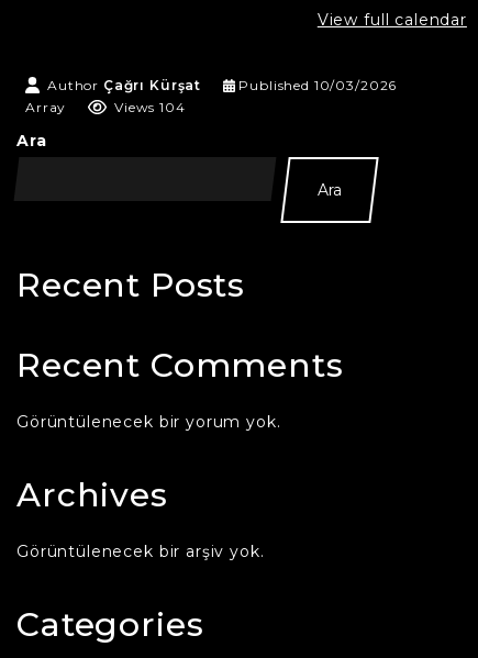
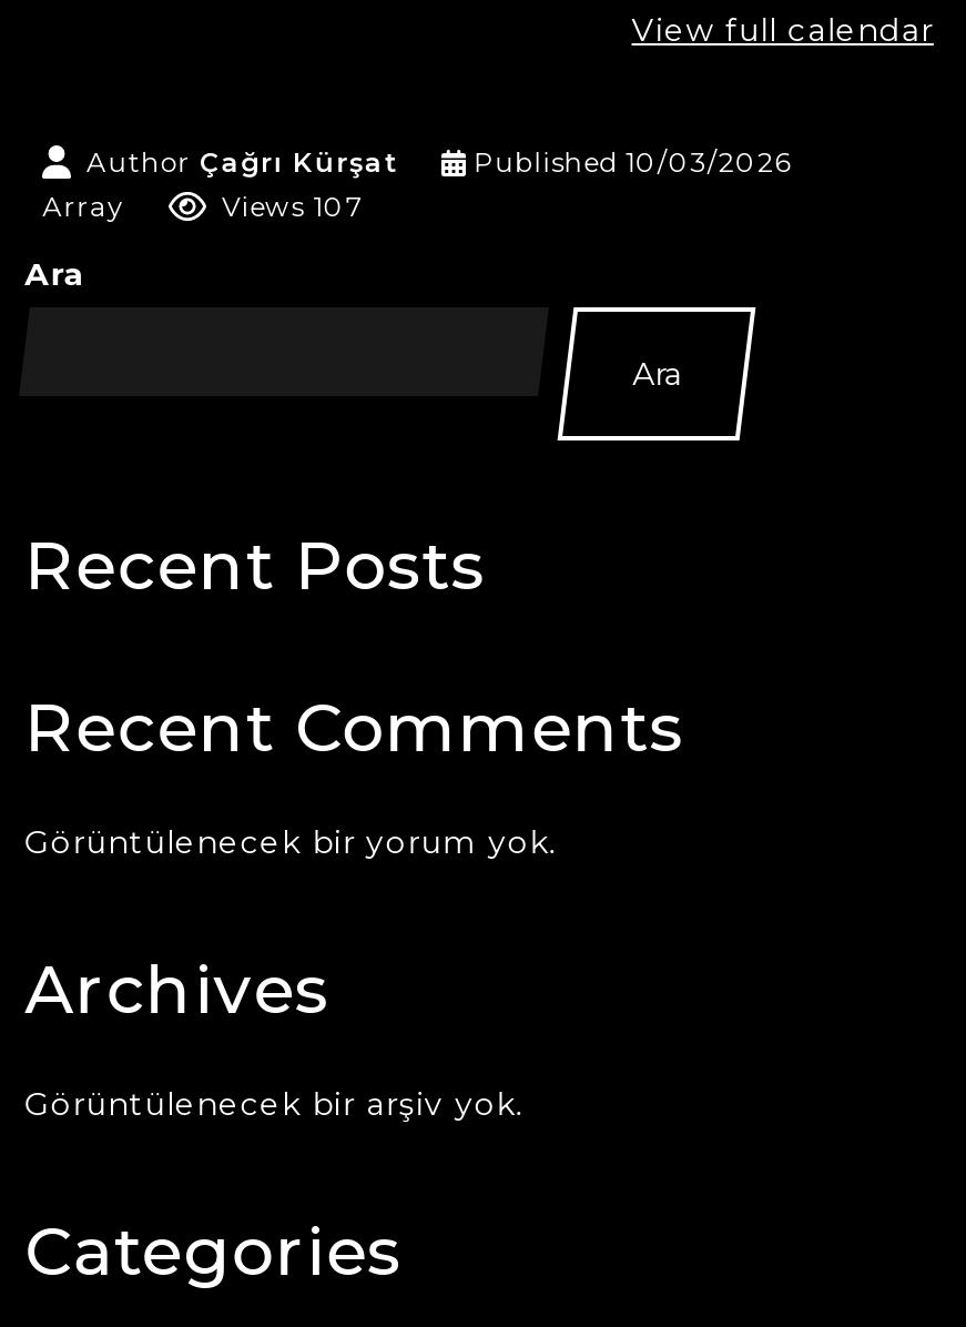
- Views 104
+ Views 107
